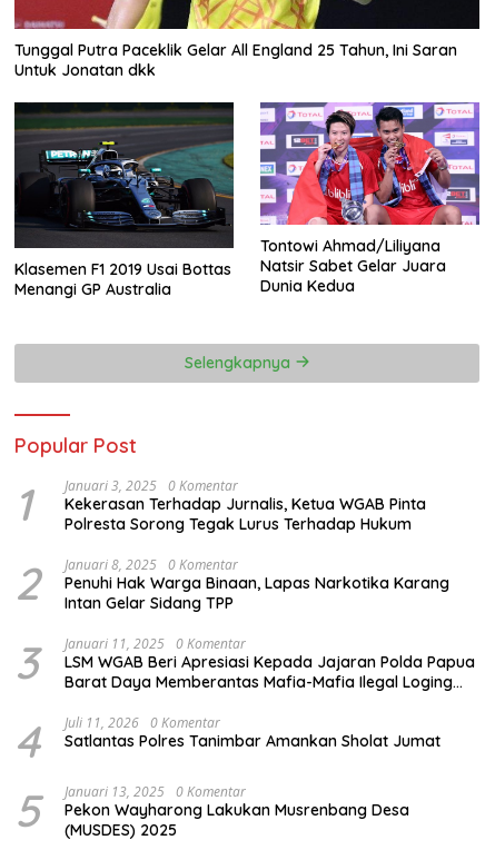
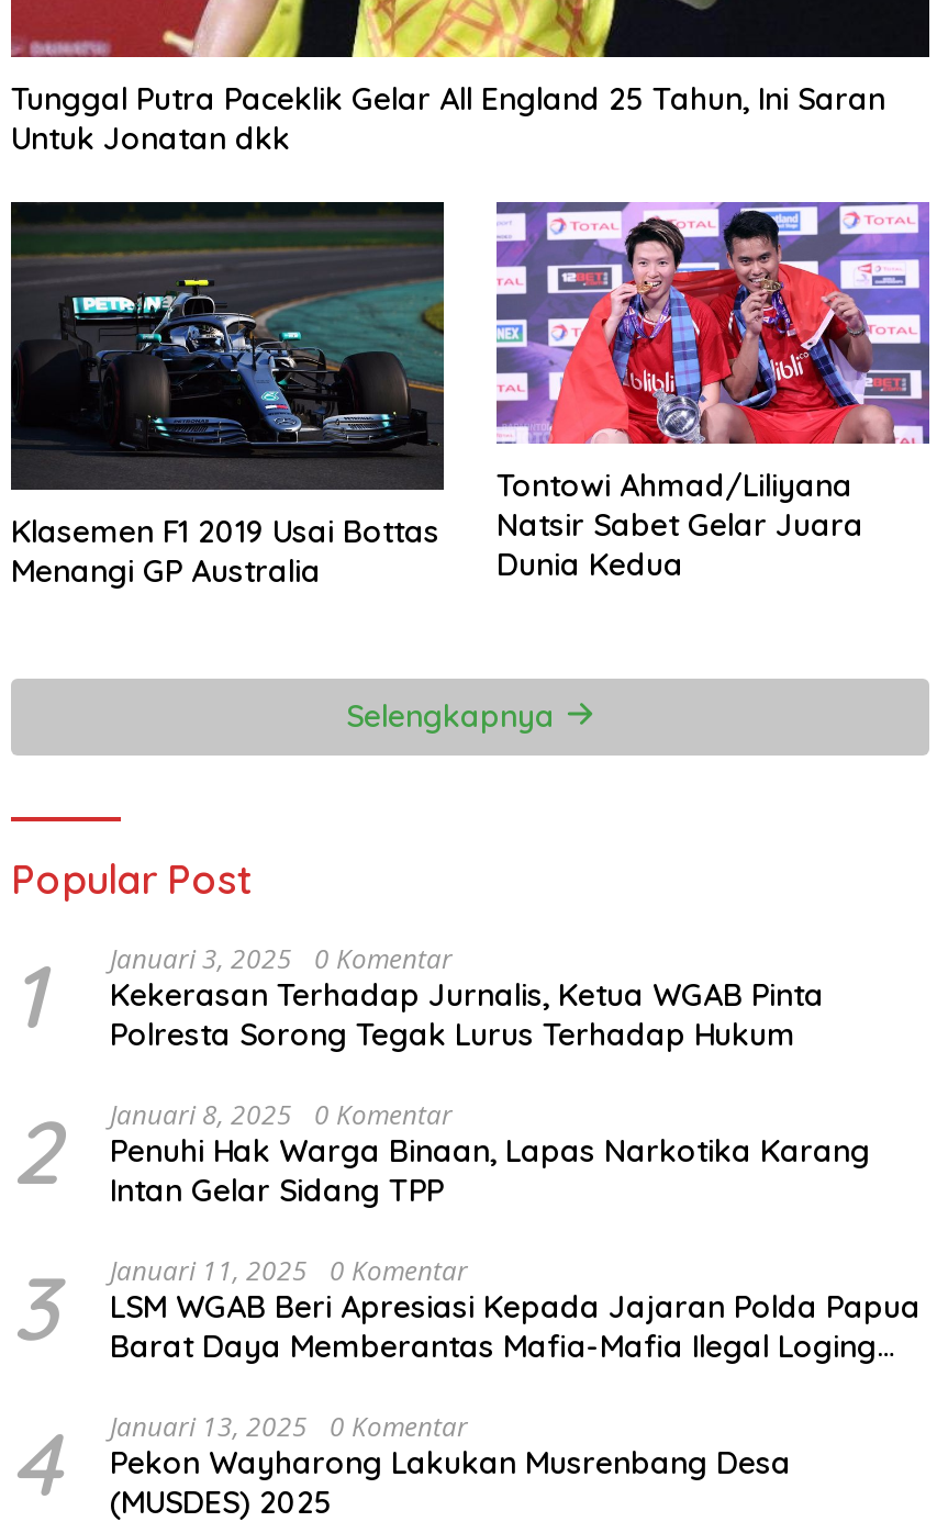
- Juli 11, 2026 0 Komentar
- Satlantas Polres Tanimbar Amankan Sholat Jumat
- 5
